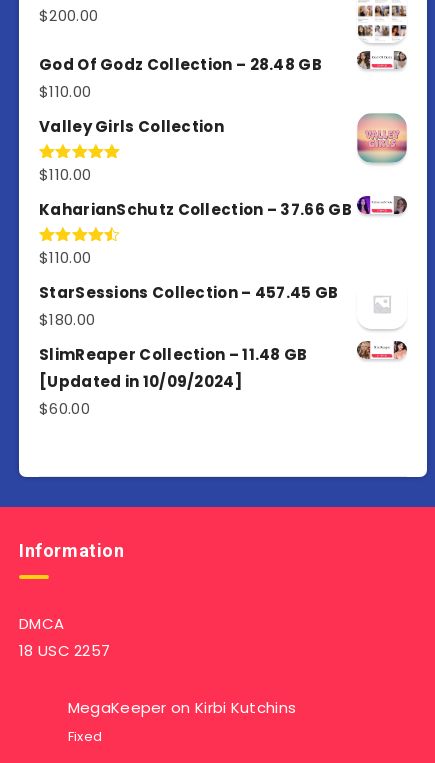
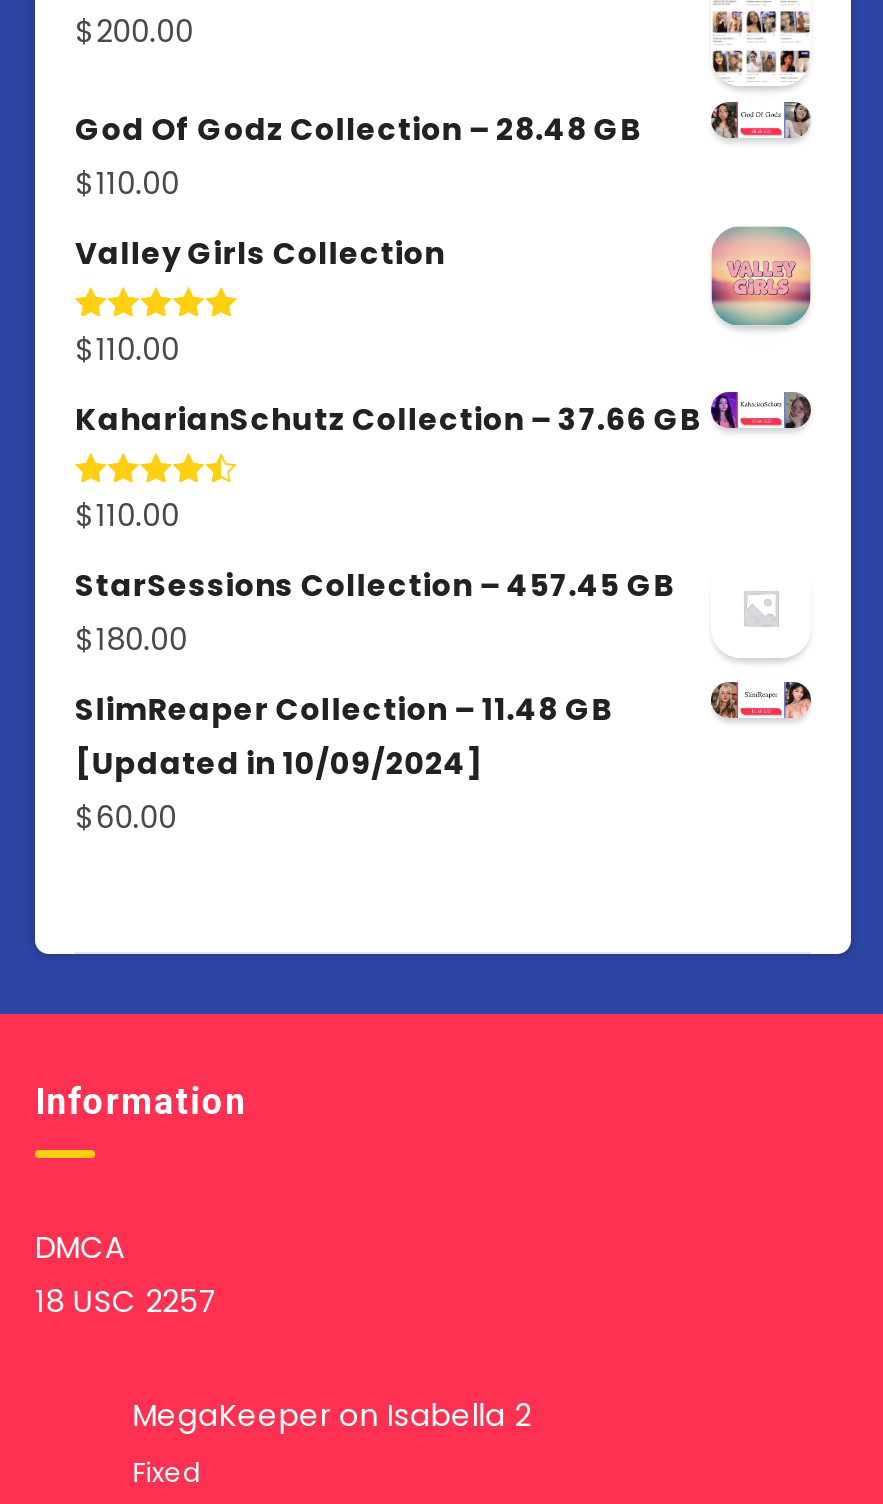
- MegaKeeper on Kirbi Kutchins
+ MegaKeeper on Isabella 2
